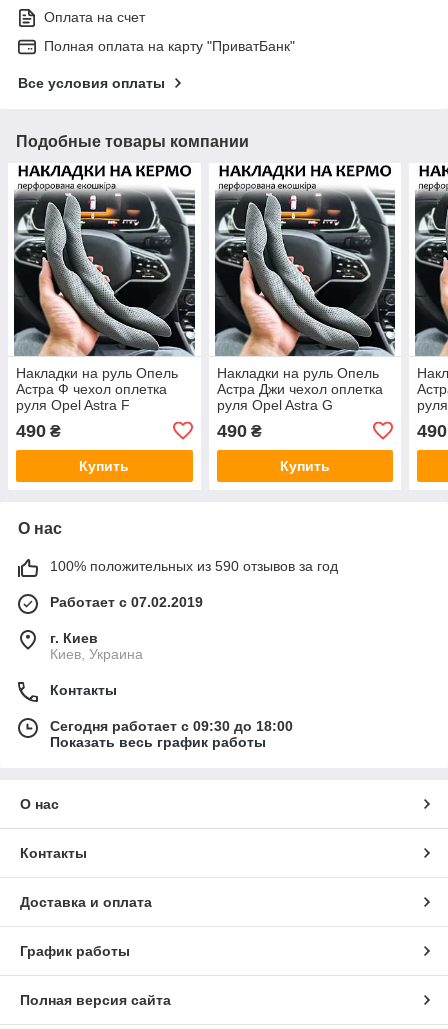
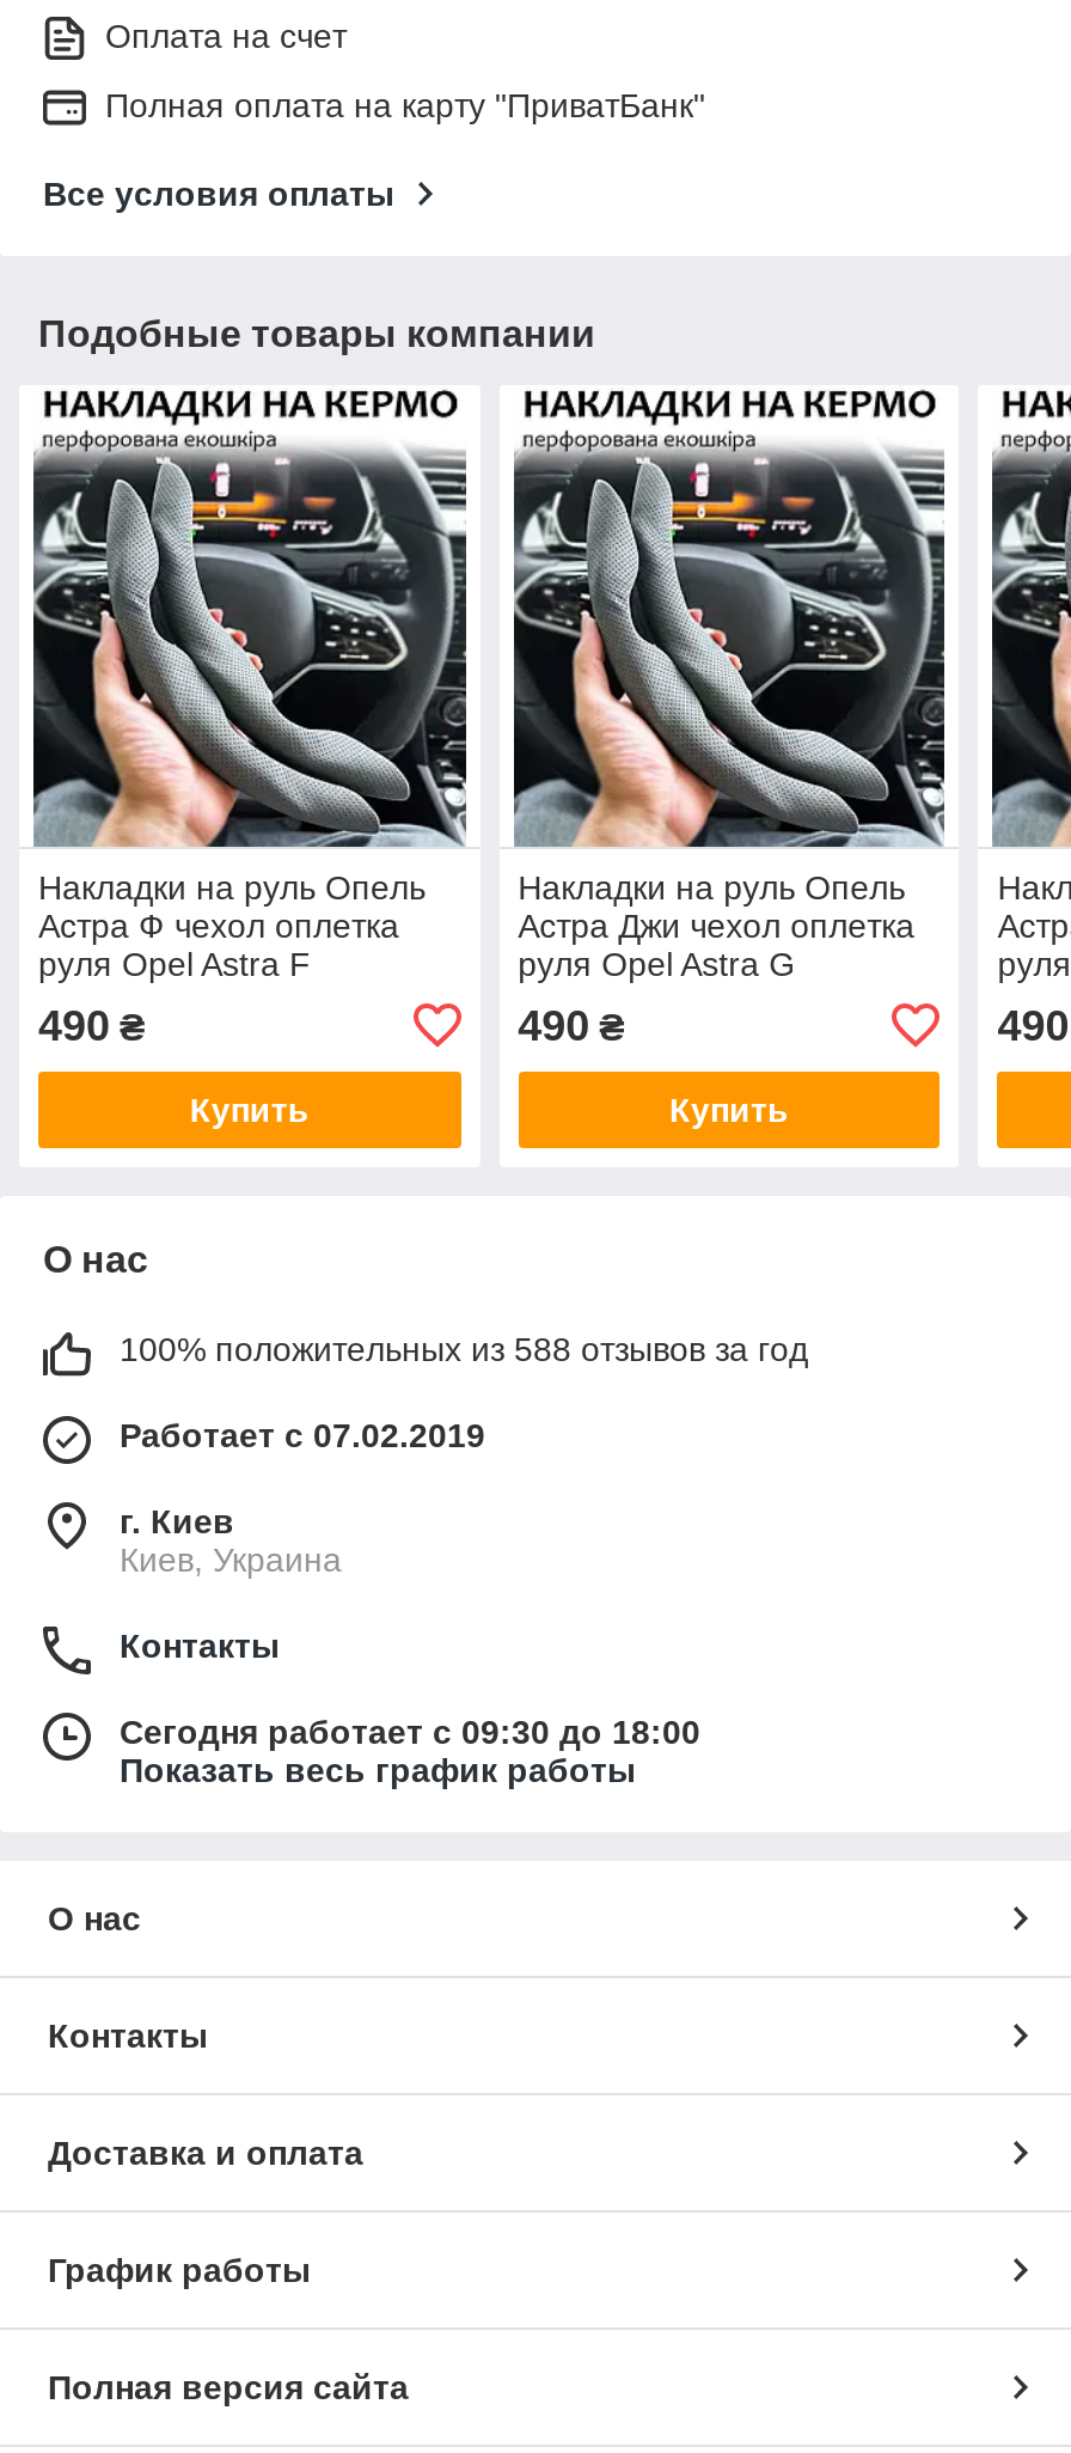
- 100% положительных из 590 отзывов за год
+ 100% положительных из 588 отзывов за год
